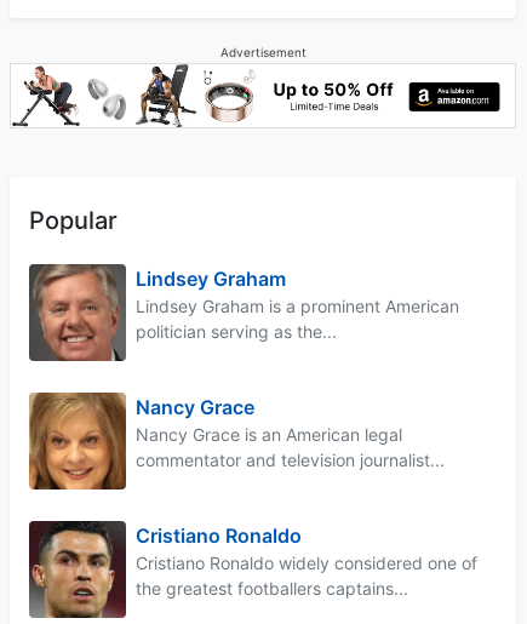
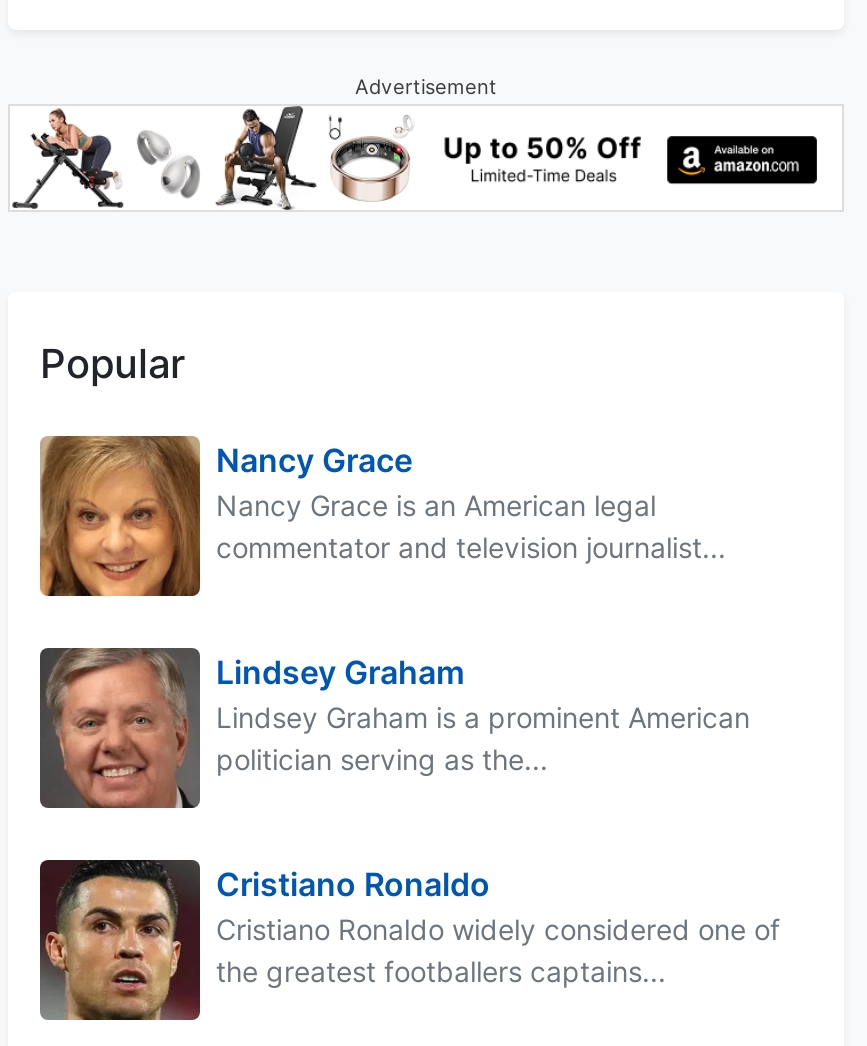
moved down: [image] | Lindsey Graham | Lindsey Graham is a prominent American | politician serving as the...

moved up: [image] | Nancy Grace | Nancy Grace is an American legal | commentator and television journalist...
